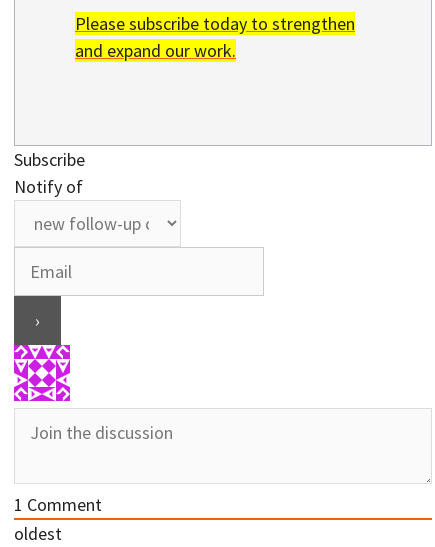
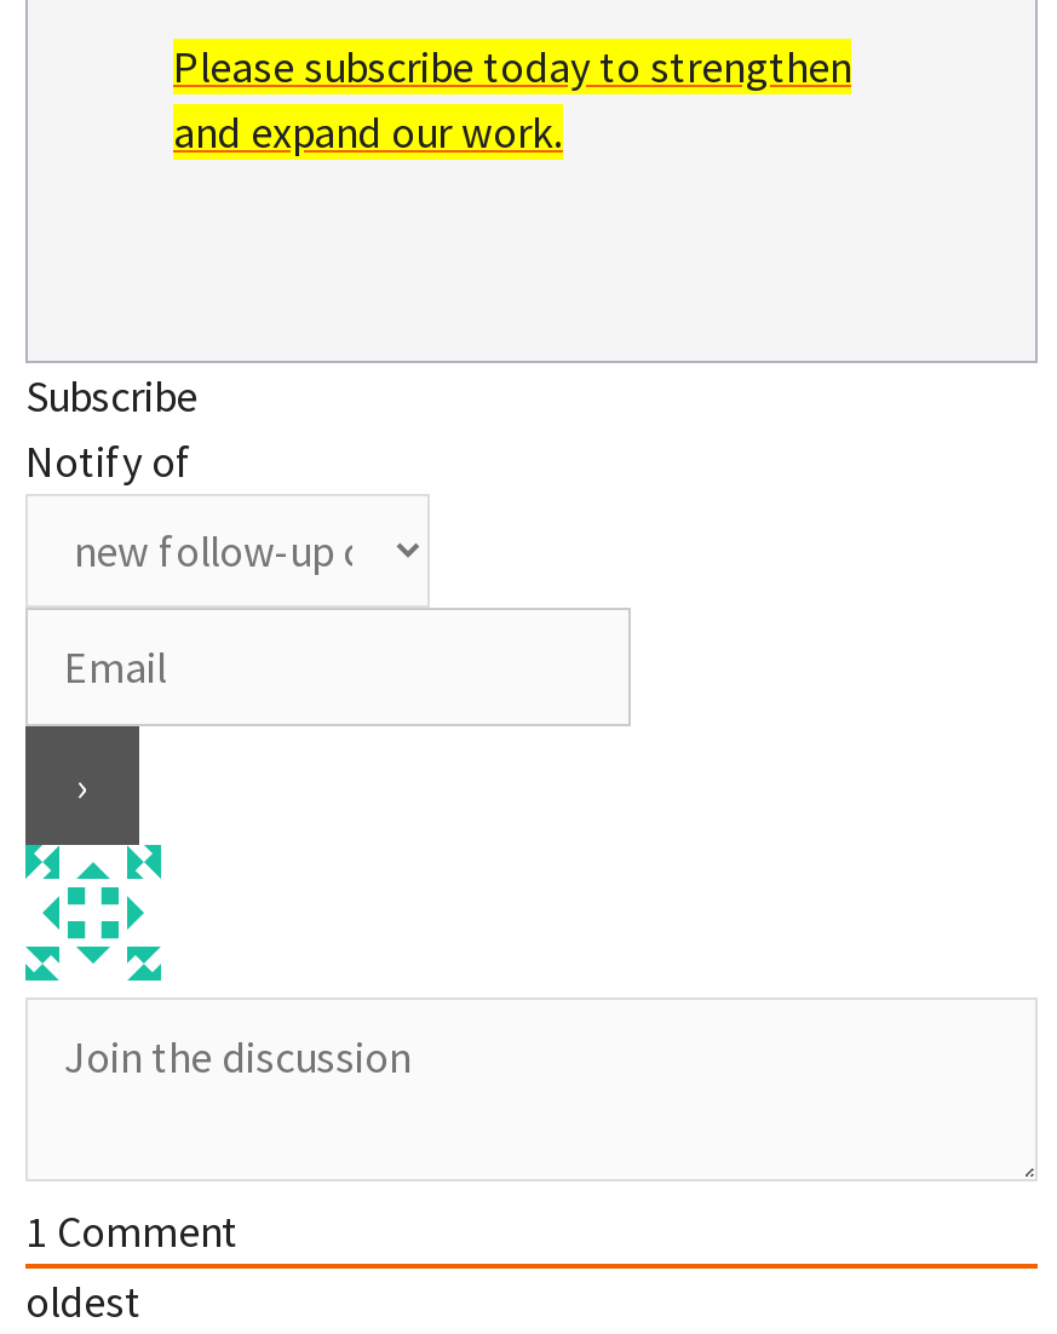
- [image]
+ [image]
